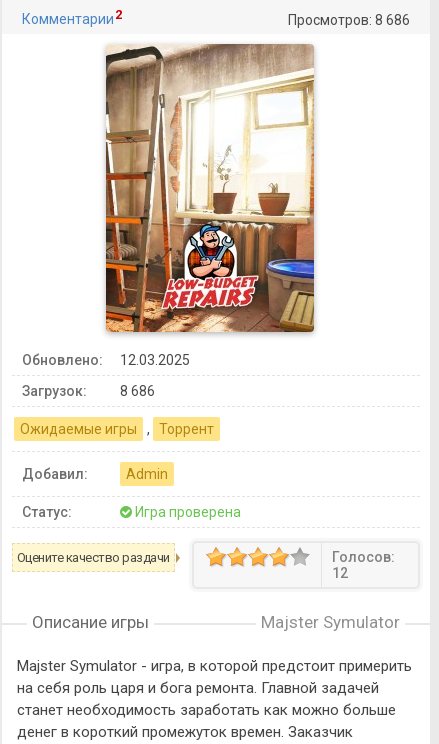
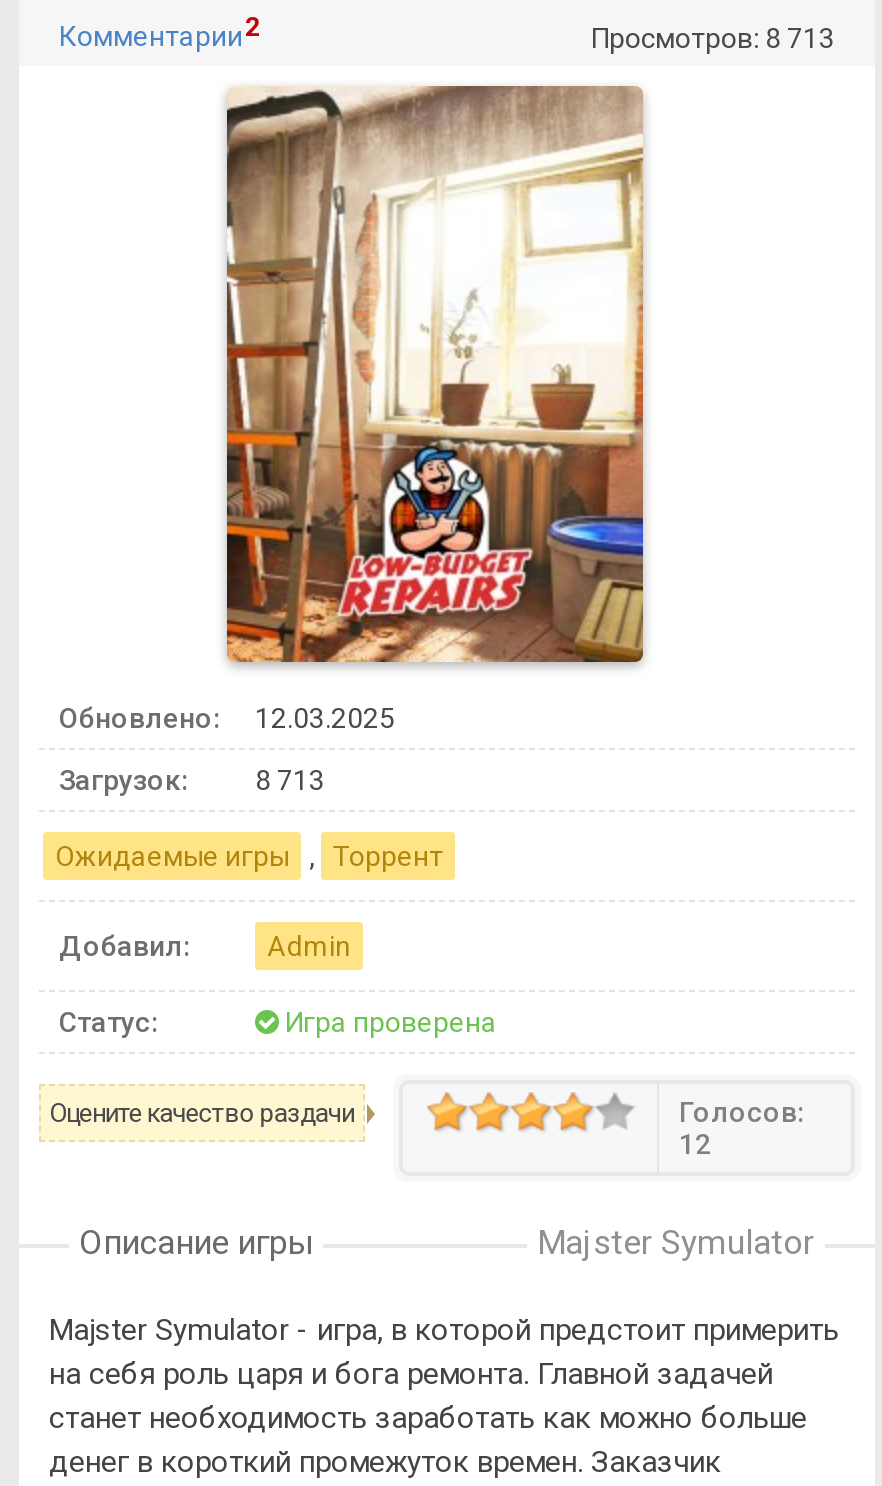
- Просмотров: 8 686
+ Просмотров: 8 713

- Загрузок: 8 686
+ Загрузок: 8 713
